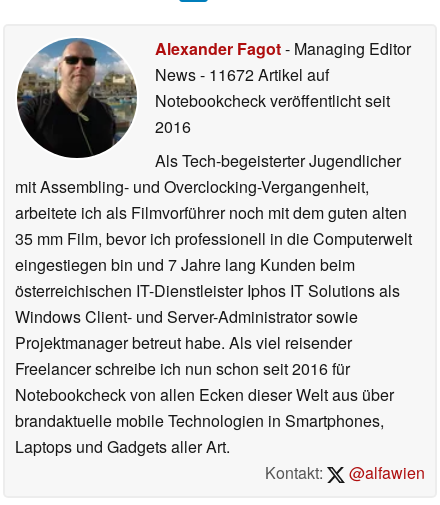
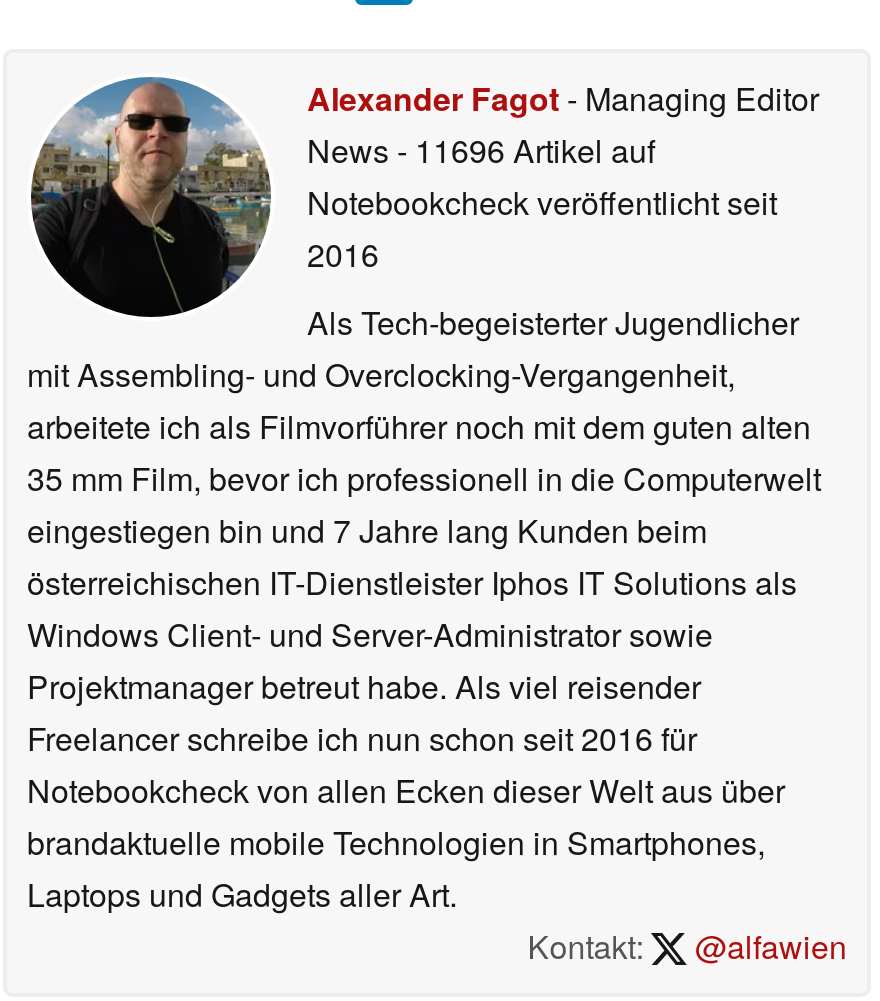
- News - 11672 Artikel auf
+ News - 11696 Artikel auf
